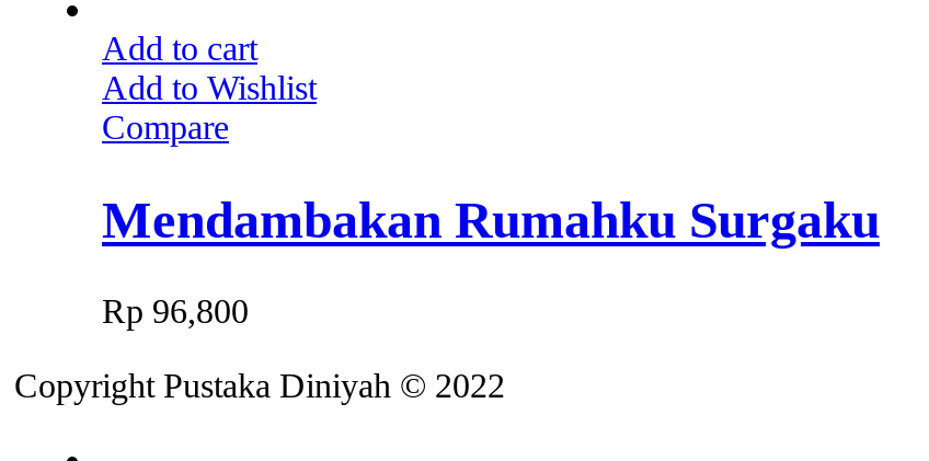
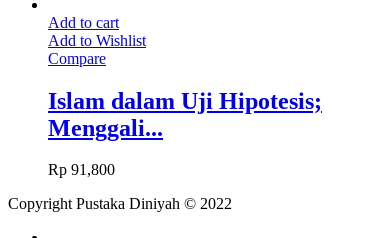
- Mendambakan Rumahku Surgaku
+ Islam dalam Uji Hipotesis;
+ Menggali...

- Rp 96,800
+ Rp 91,800
